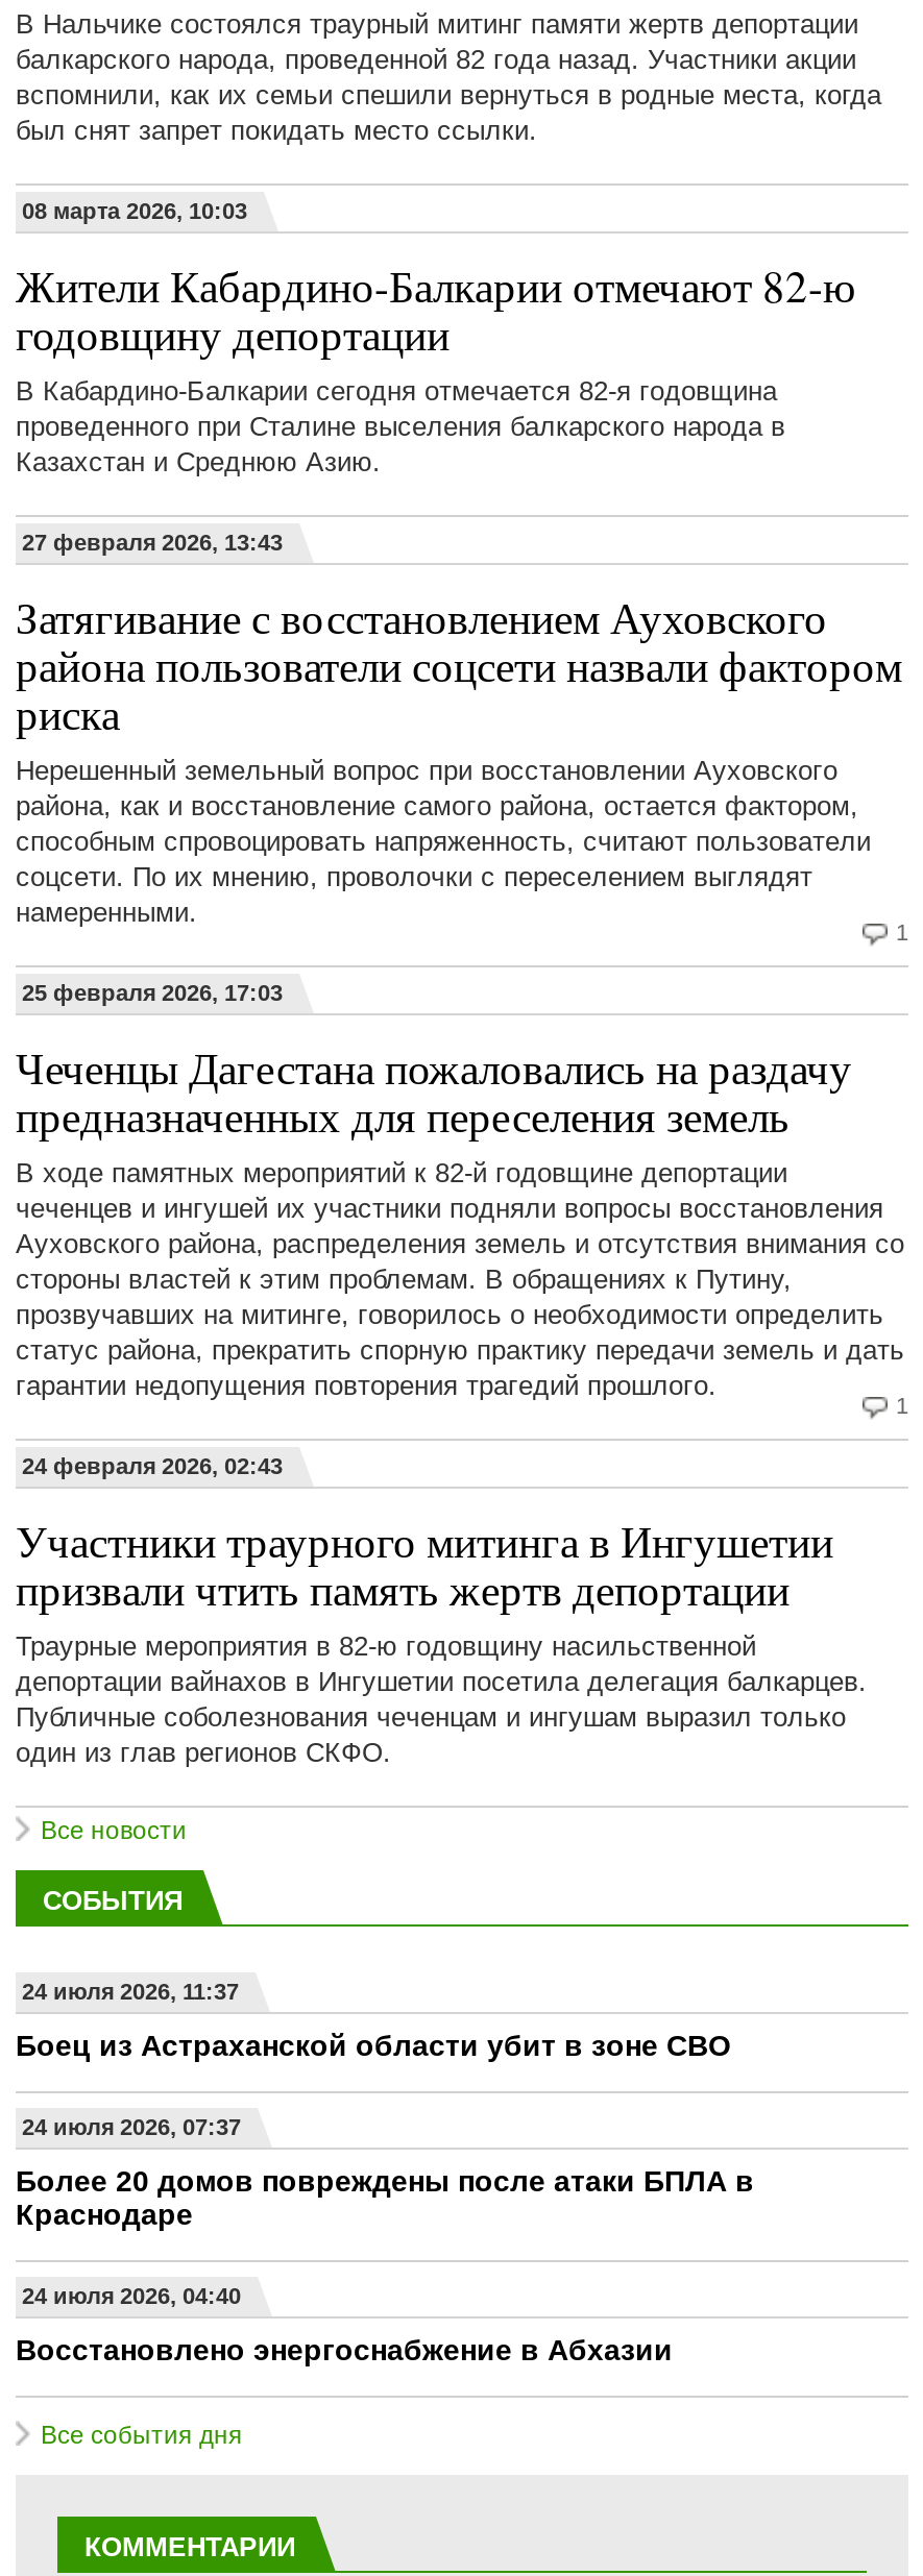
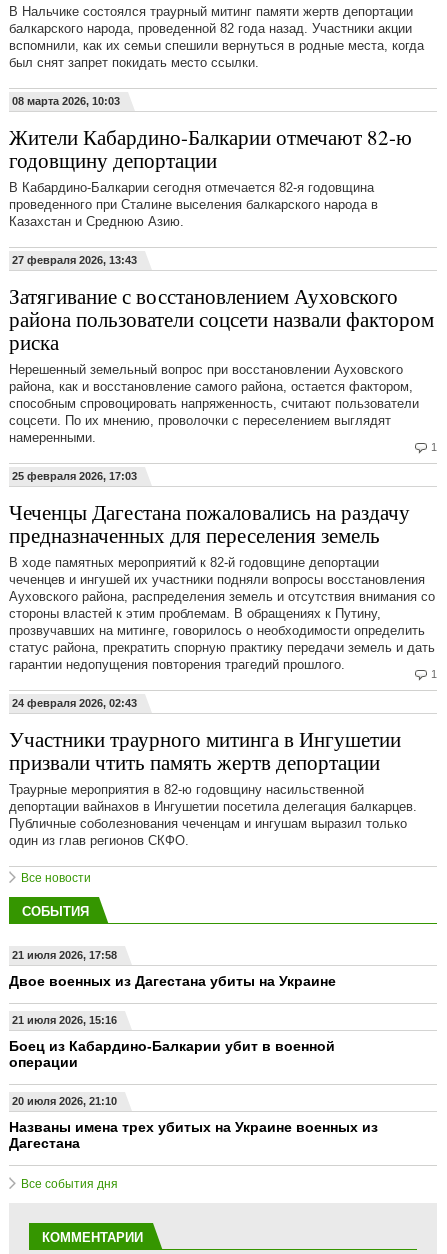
- 24 июля 2026, 11:37
+ 21 июля 2026, 17:58

- Боец из Астраханской области убит в зоне СВО
+ Двое военных из Дагестана убиты на Украине

- 24 июля 2026, 07:37
+ 21 июля 2026, 15:16

- Более 20 домов повреждены после атаки БПЛА в
- Краснодаре
+ Боец из Кабардино-Балкарии убит в военной
+ операции

- 24 июля 2026, 04:40
+ 20 июля 2026, 21:10

- Восстановлено энергоснабжение в Абхазии
+ Названы имена трех убитых на Украине военных из
+ Дагестана
